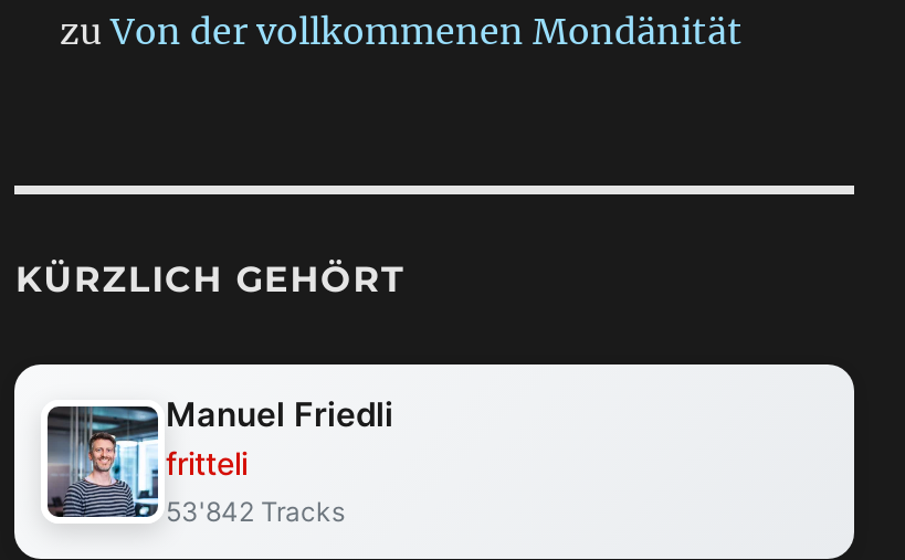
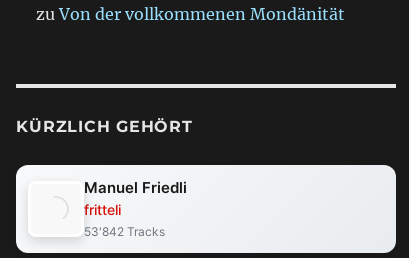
- [image]
